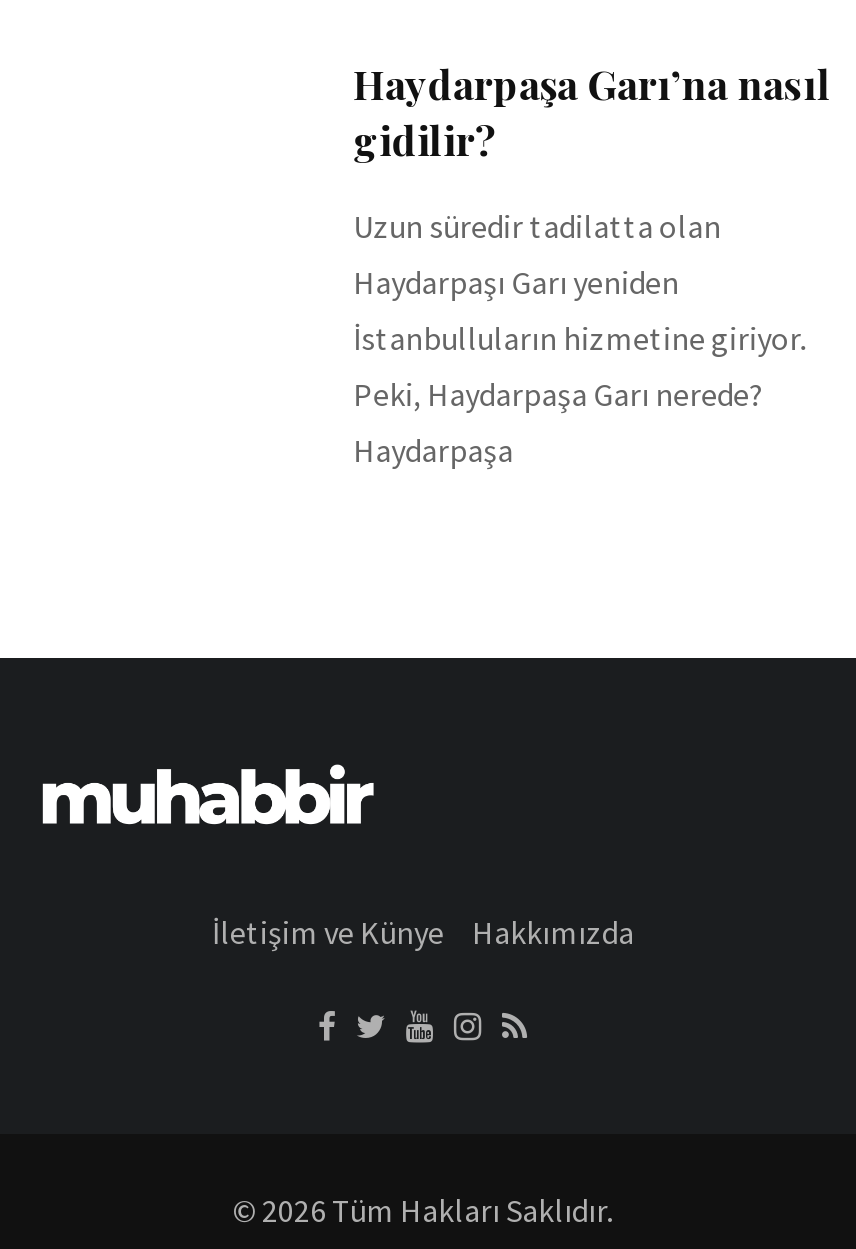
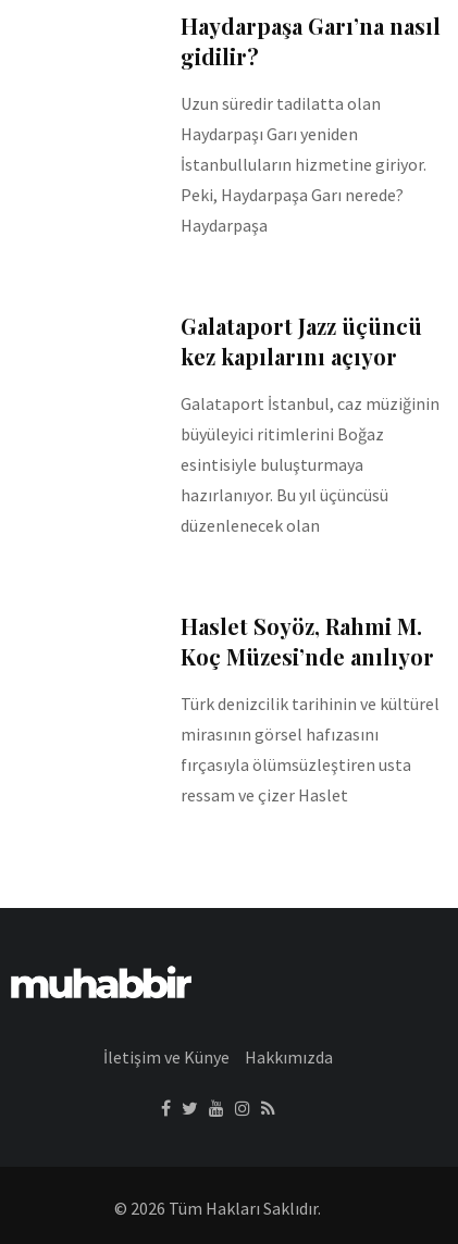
+ Galataport Jazz üçüncü
+ kez kapılarını açıyor
+ Galataport İstanbul, caz müziğinin
+ büyüleyici ritimlerini Boğaz
+ esintisiyle buluşturmaya
+ hazırlanıyor. Bu yıl üçüncüsü
+ düzenlenecek olan

+ Haslet Soyöz, Rahmi M.
+ Koç Müzesi’nde anılıyor
+ Türk denizcilik tarihinin ve kültürel
+ mirasının görsel hafızasını
+ fırçasıyla ölümsüzleştiren usta
+ ressam ve çizer Haslet
